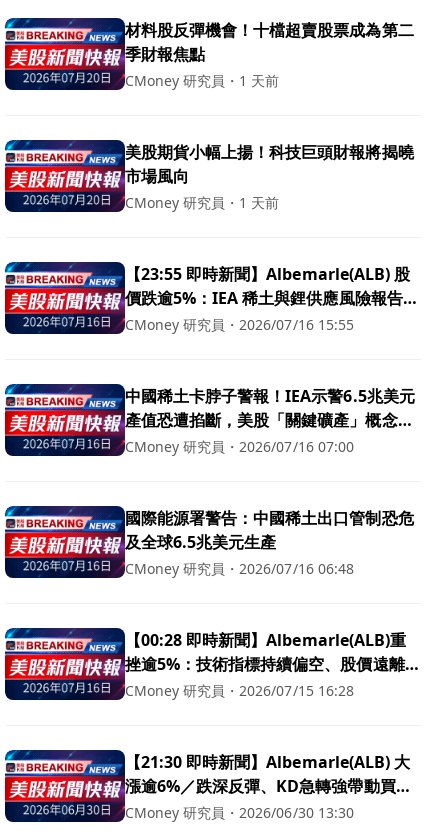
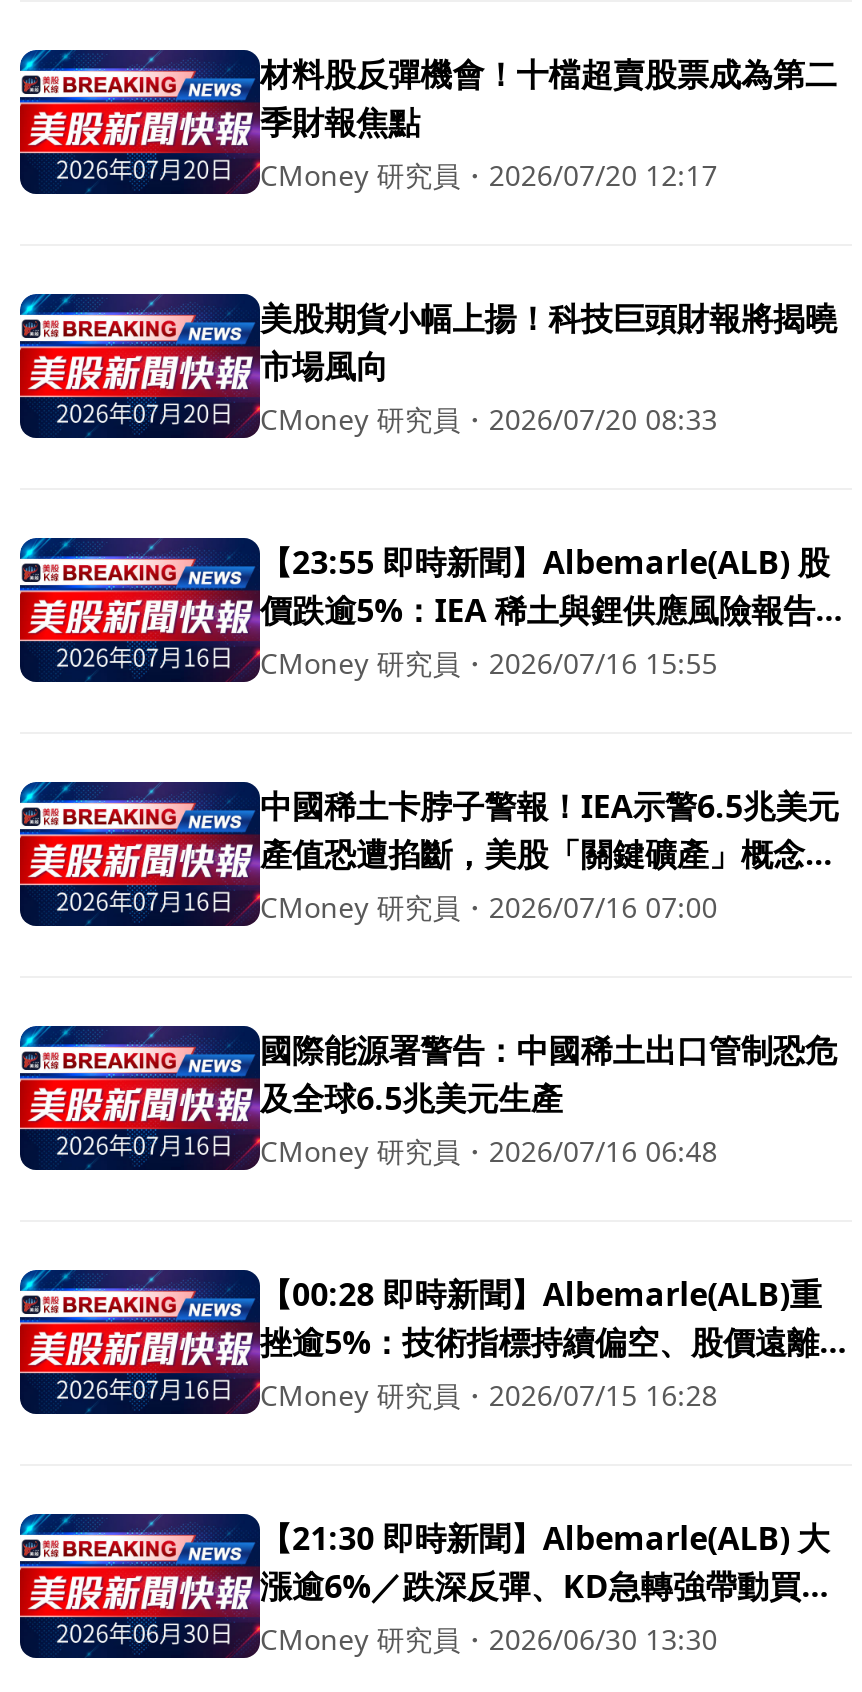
- CMoney 研究員・1 天前
+ CMoney 研究員・2026/07/20 12:17

- CMoney 研究員・1 天前
+ CMoney 研究員・2026/07/20 08:33
